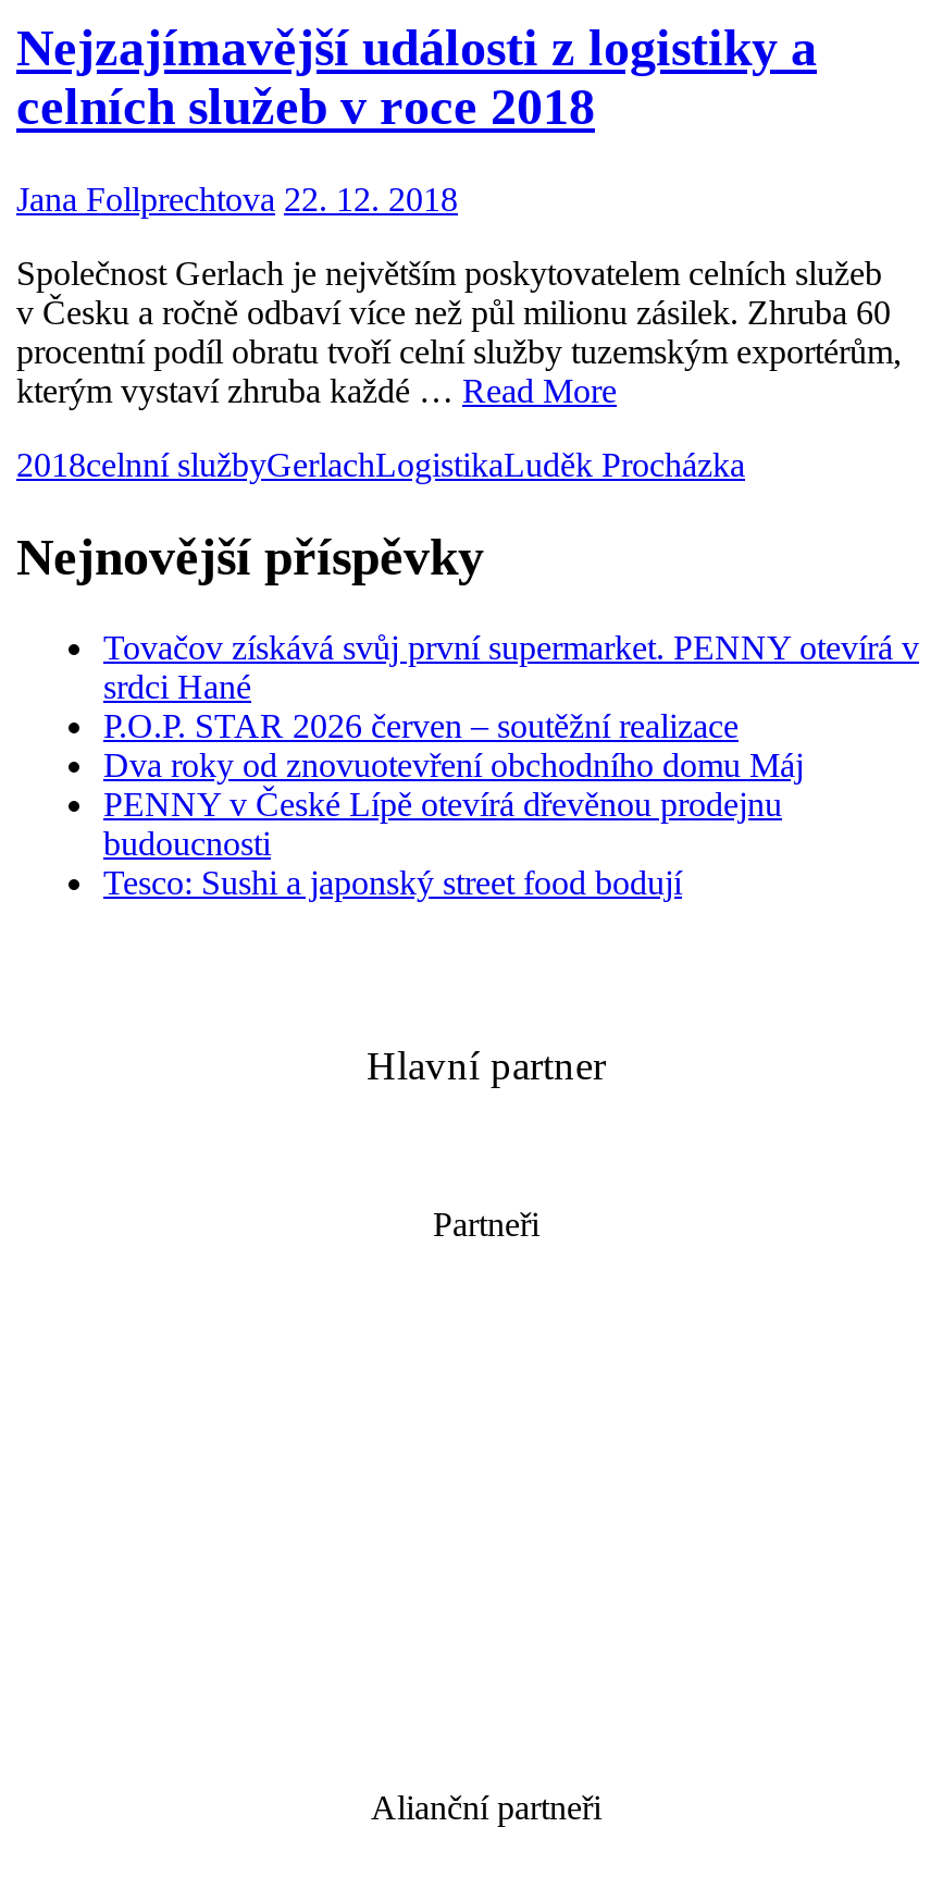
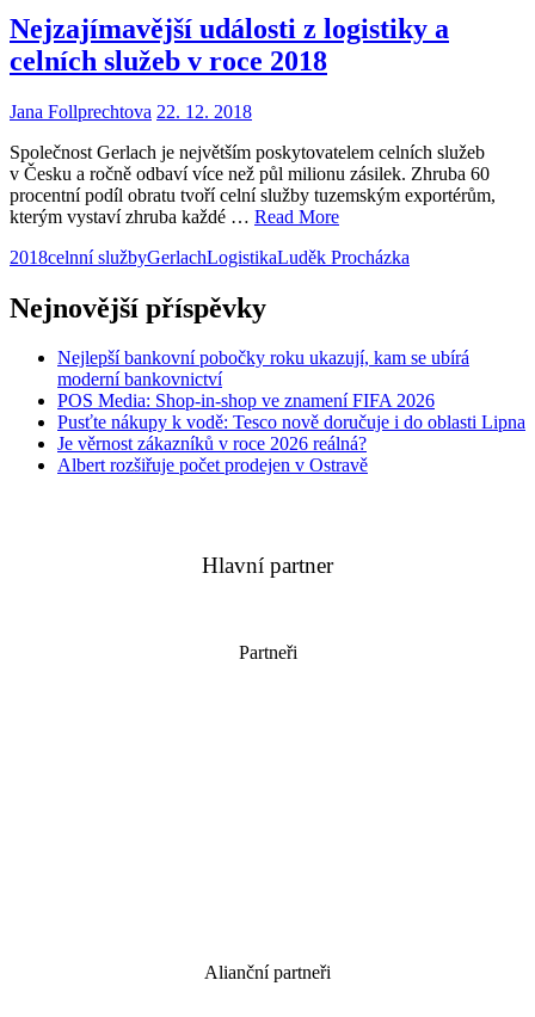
- Tovačov získává svůj první supermarket. PENNY otevírá v
- srdci Hané
- P.O.P. STAR 2026 červen – soutěžní realizace
- Dva roky od znovuotevření obchodního domu Máj
- PENNY v České Lípě otevírá dřevěnou prodejnu
- budoucnosti
- Tesco: Sushi a japonský street food bodují
+ Nejlepší bankovní pobočky roku ukazují, kam se ubírá
+ moderní bankovnictví
+ POS Media: Shop-in-shop ve znamení FIFA 2026
+ Pusťte nákupy k vodě: Tesco nově doručuje i do oblasti Lipna
+ Je věrnost zákazníků v roce 2026 reálná?
+ Albert rozšiřuje počet prodejen v Ostravě
